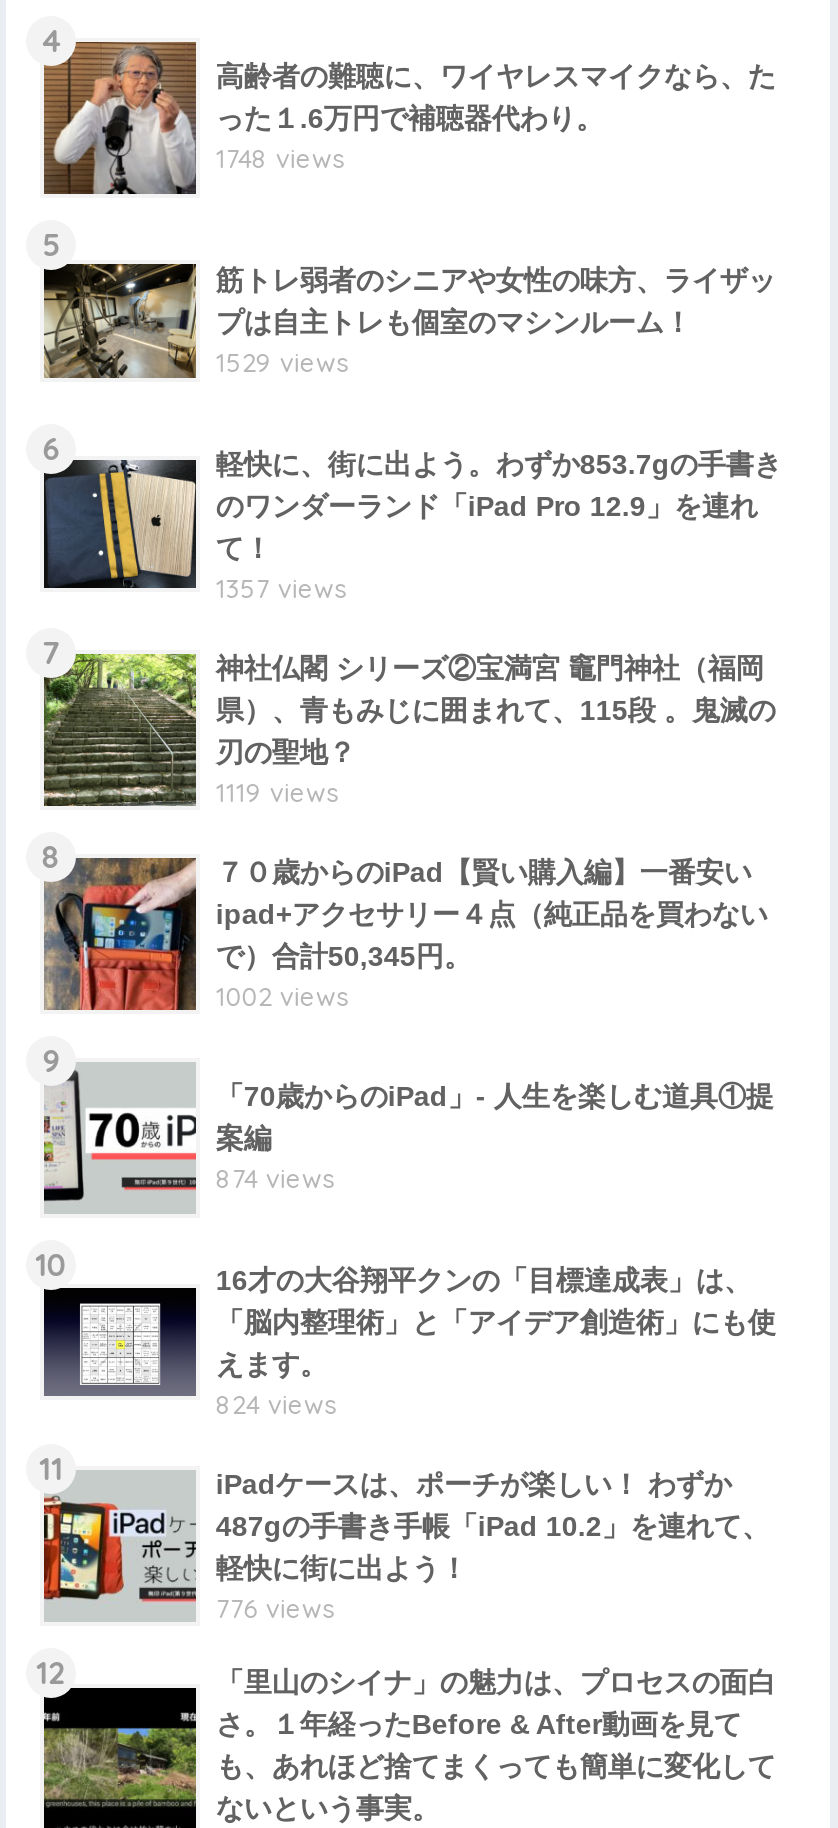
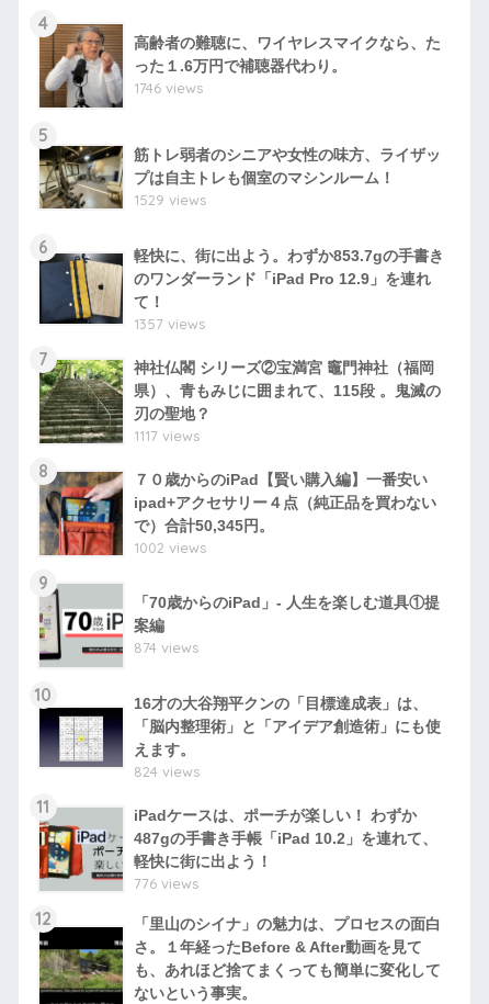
- 1748 views
+ 1746 views

- 1119 views
+ 1117 views
